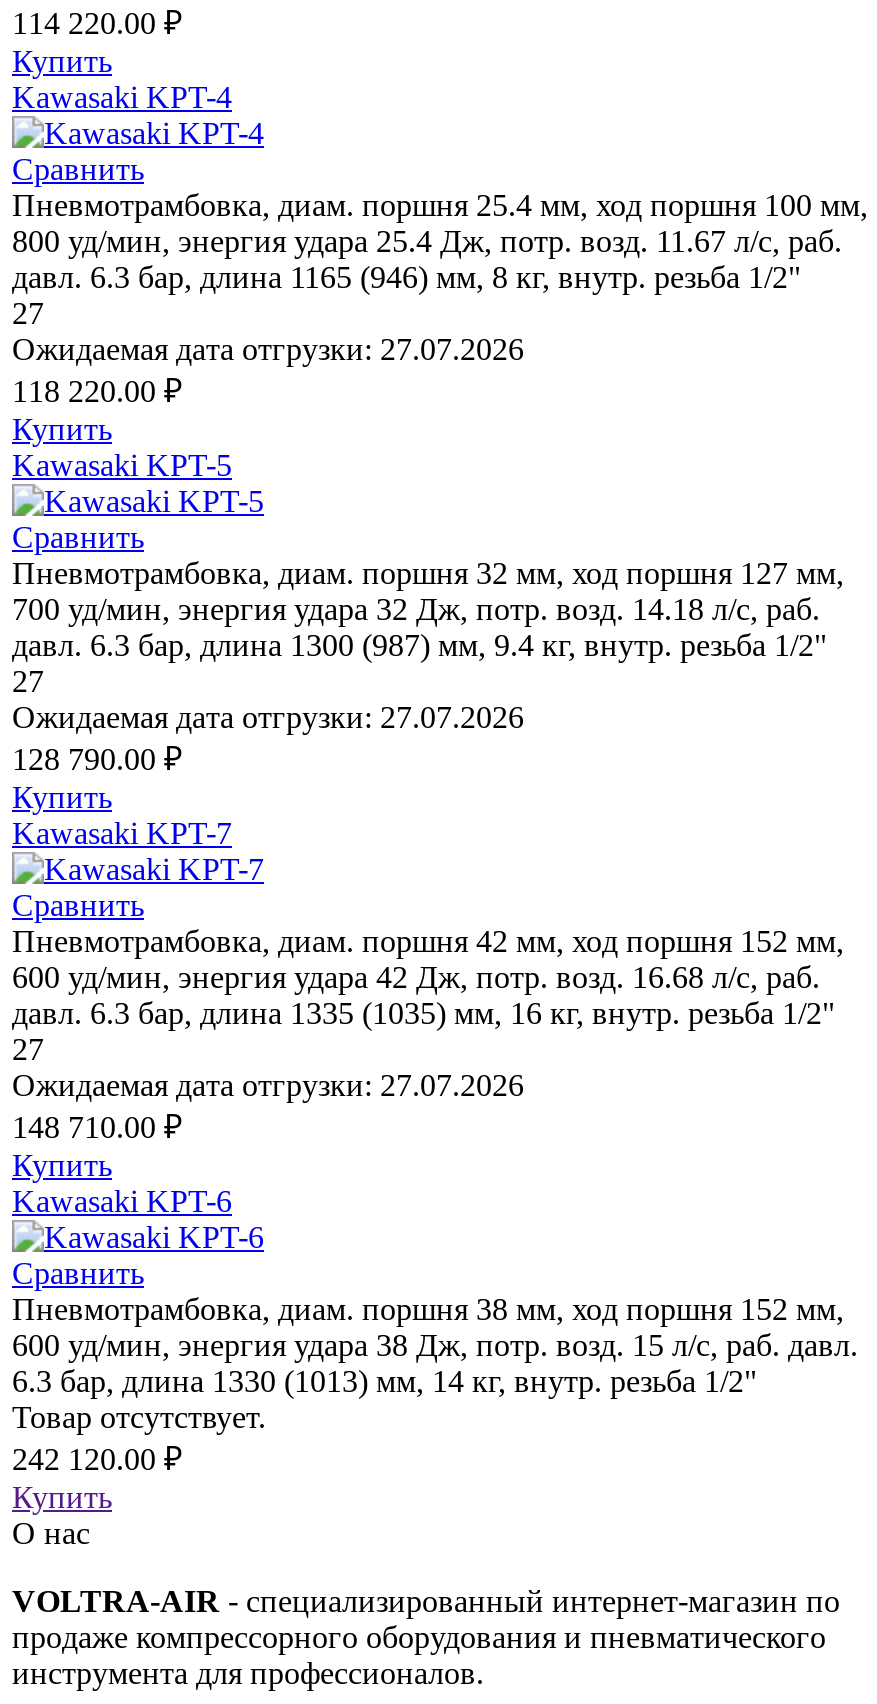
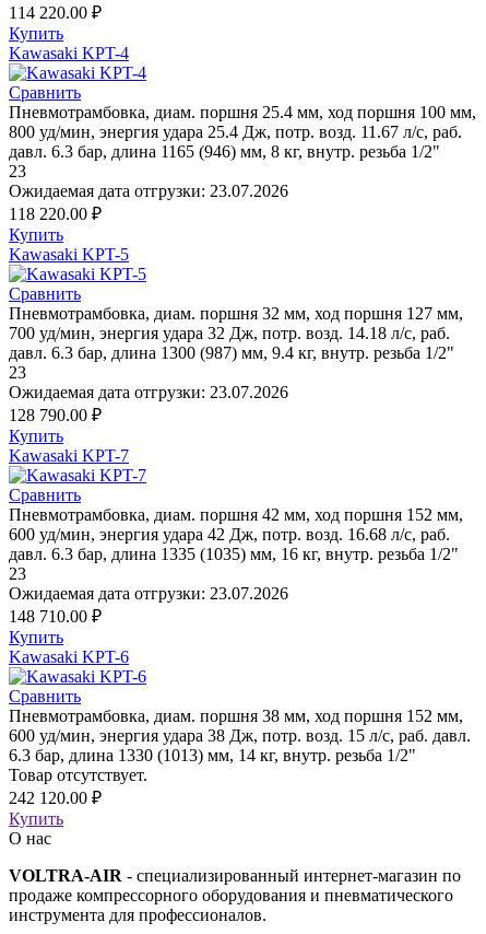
- 27
+ 23

- Ожидаемая дата отгрузки: 27.07.2026
+ Ожидаемая дата отгрузки: 23.07.2026

- 27
+ 23

- Ожидаемая дата отгрузки: 27.07.2026
+ Ожидаемая дата отгрузки: 23.07.2026

- 27
+ 23

- Ожидаемая дата отгрузки: 27.07.2026
+ Ожидаемая дата отгрузки: 23.07.2026
